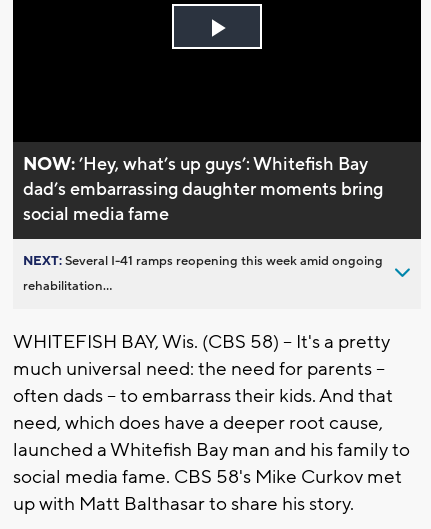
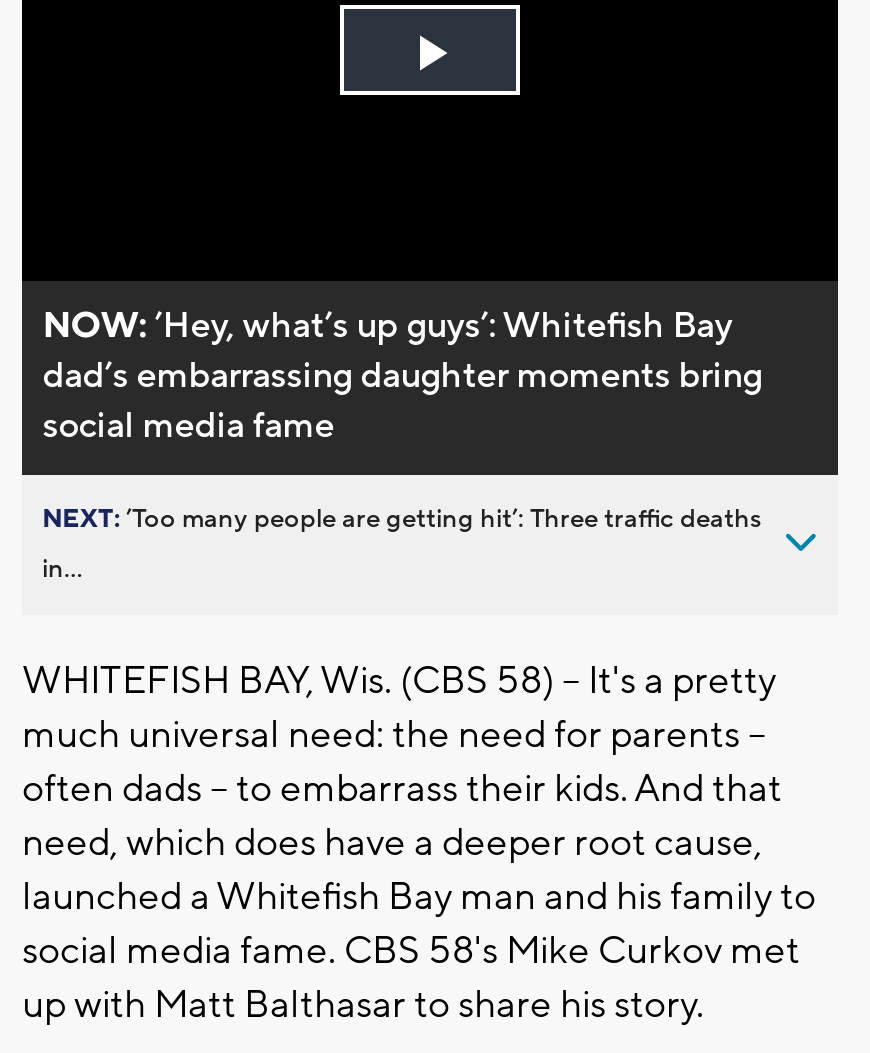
- NEXT: Several I-41 ramps reopening this week amid ongoing
+ NEXT: ’Too many people are getting hit’: Three traffic deaths

- rehabilitation...
+ in...
